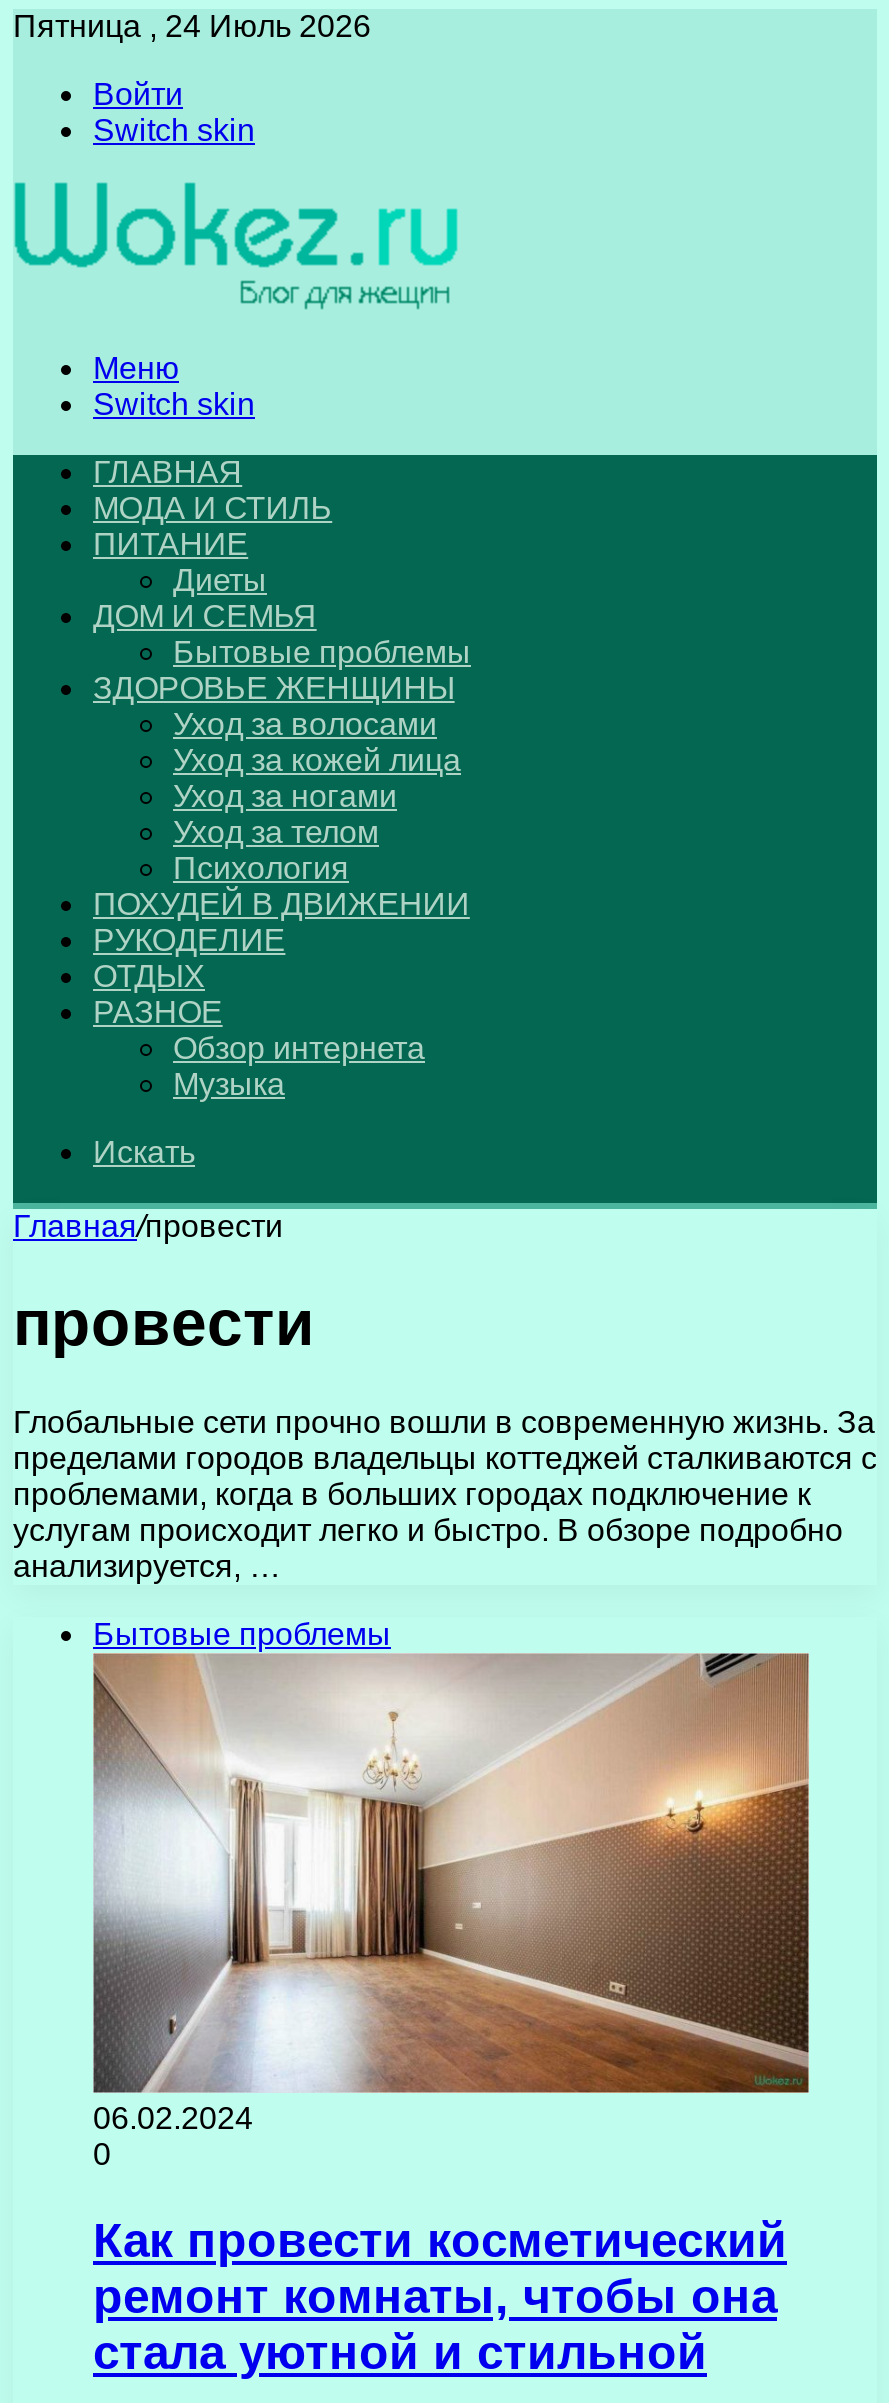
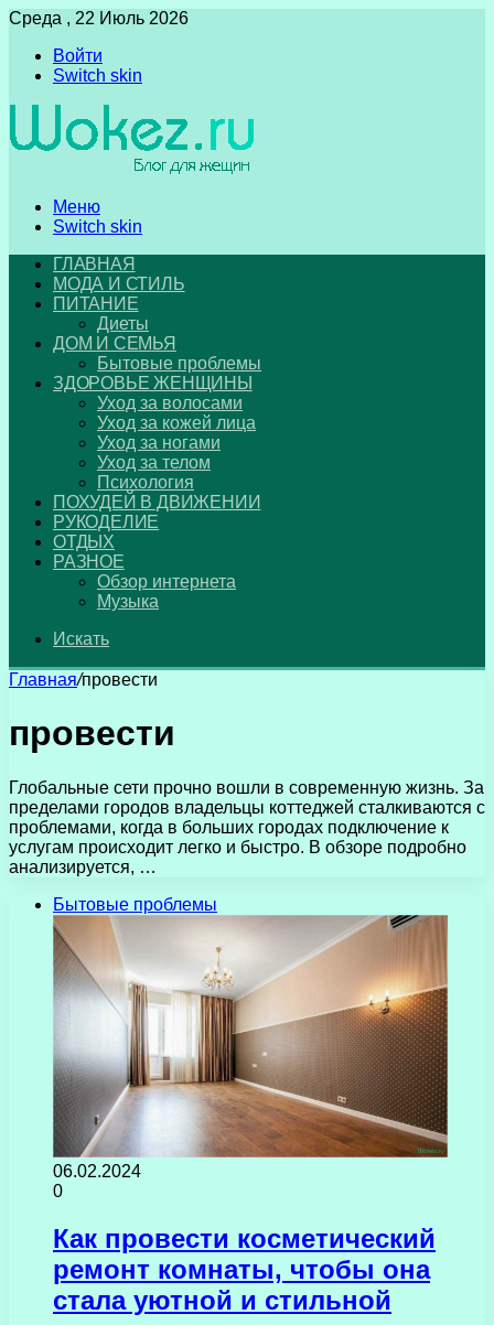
- Пятница , 24 Июль 2026
+ Среда , 22 Июль 2026
